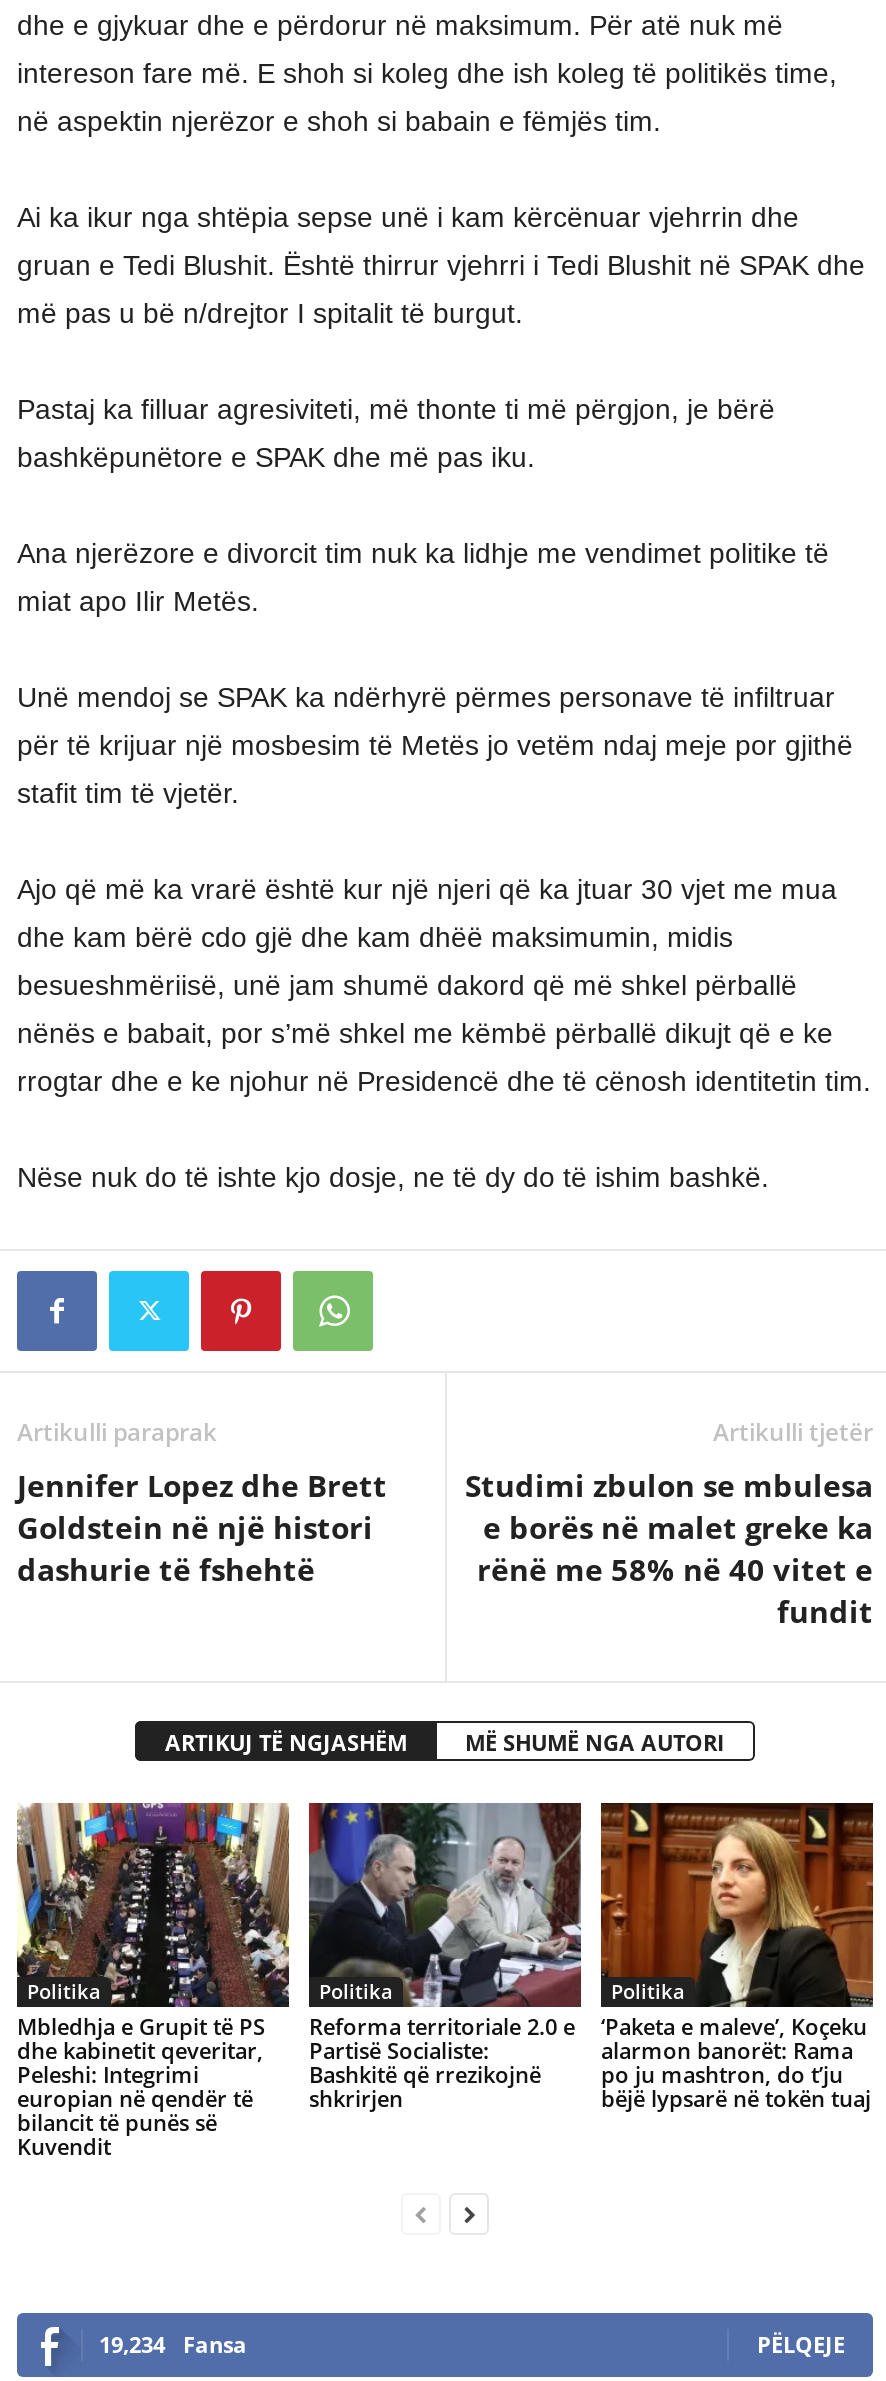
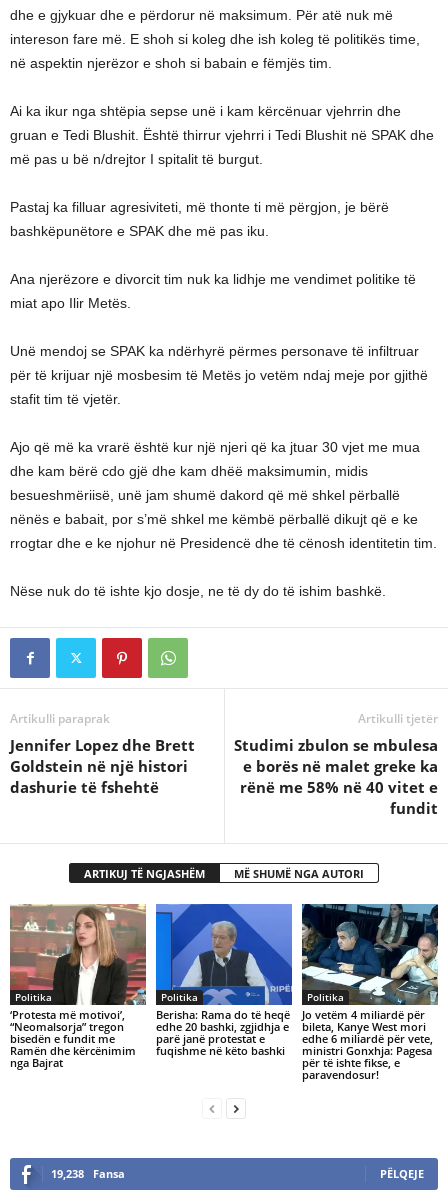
- [image]
- Mbledhja e Grupit të PS
- dhe kabinetit qeveritar,
- Peleshi: Integrimi
- europian në qendër të
- bilancit të punës së
- Kuvendit
+ [image]
+ ‘Protesta më motivoi’,
+ “Neomalsorja” tregon
+ bisedën e fundit me
+ Ramën dhe kërcënimim
+ nga Bajrat

- [image]
- Reforma territoriale 2.0 e
- Partisë Socialiste:
- Bashkitë që rrezikojnë
- shkrirjen
+ [image]
+ Berisha: Rama do të heqë
+ edhe 20 bashki, zgjidhja e
+ parë janë protestat e
+ fuqishme në këto bashki

- [image]
- ‘Paketa e maleve’, Koçeku
- alarmon banorët: Rama
- po ju mashtron, do t’ju
- bëjë lypsarë në tokën tuaj
+ [image]
+ Jo vetëm 4 miliardë për
+ bileta, Kanye West mori
+ edhe 6 miliardë për vete,
+ ministri Gonxhja: Pagesa
+ për të ishte fikse, e
+ paravendosur!

- 19,234 Fansa
+ 19,238 Fansa
